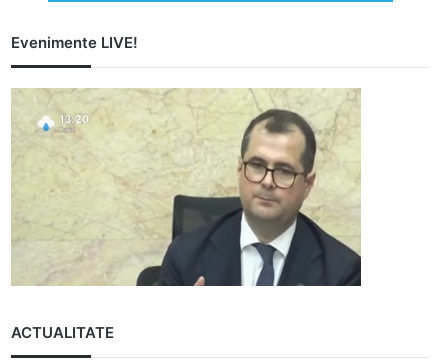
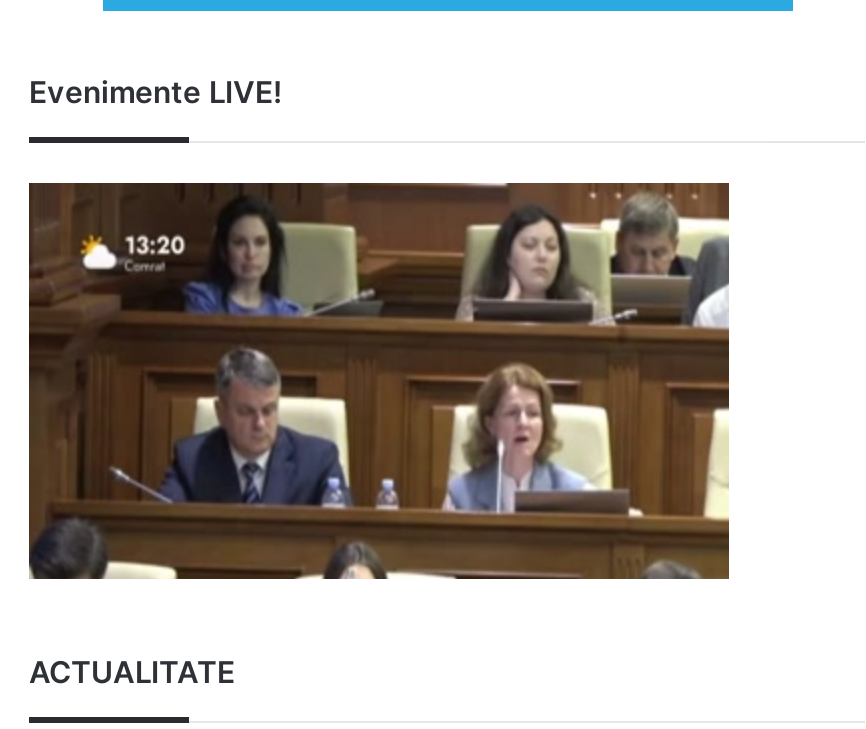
- [image]
+ [image]
